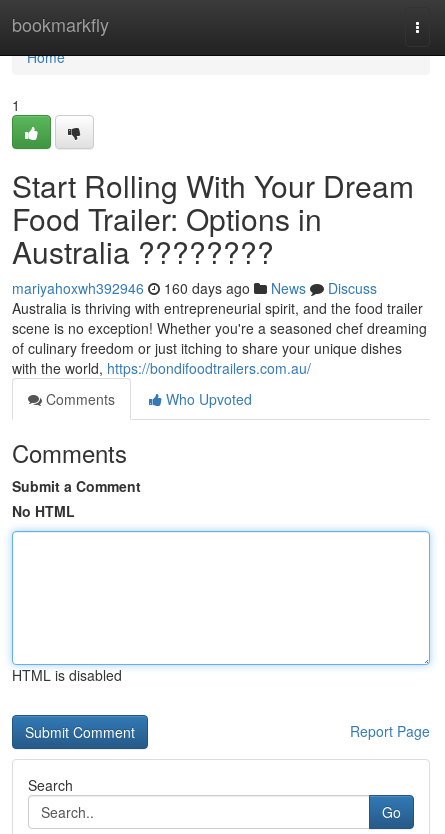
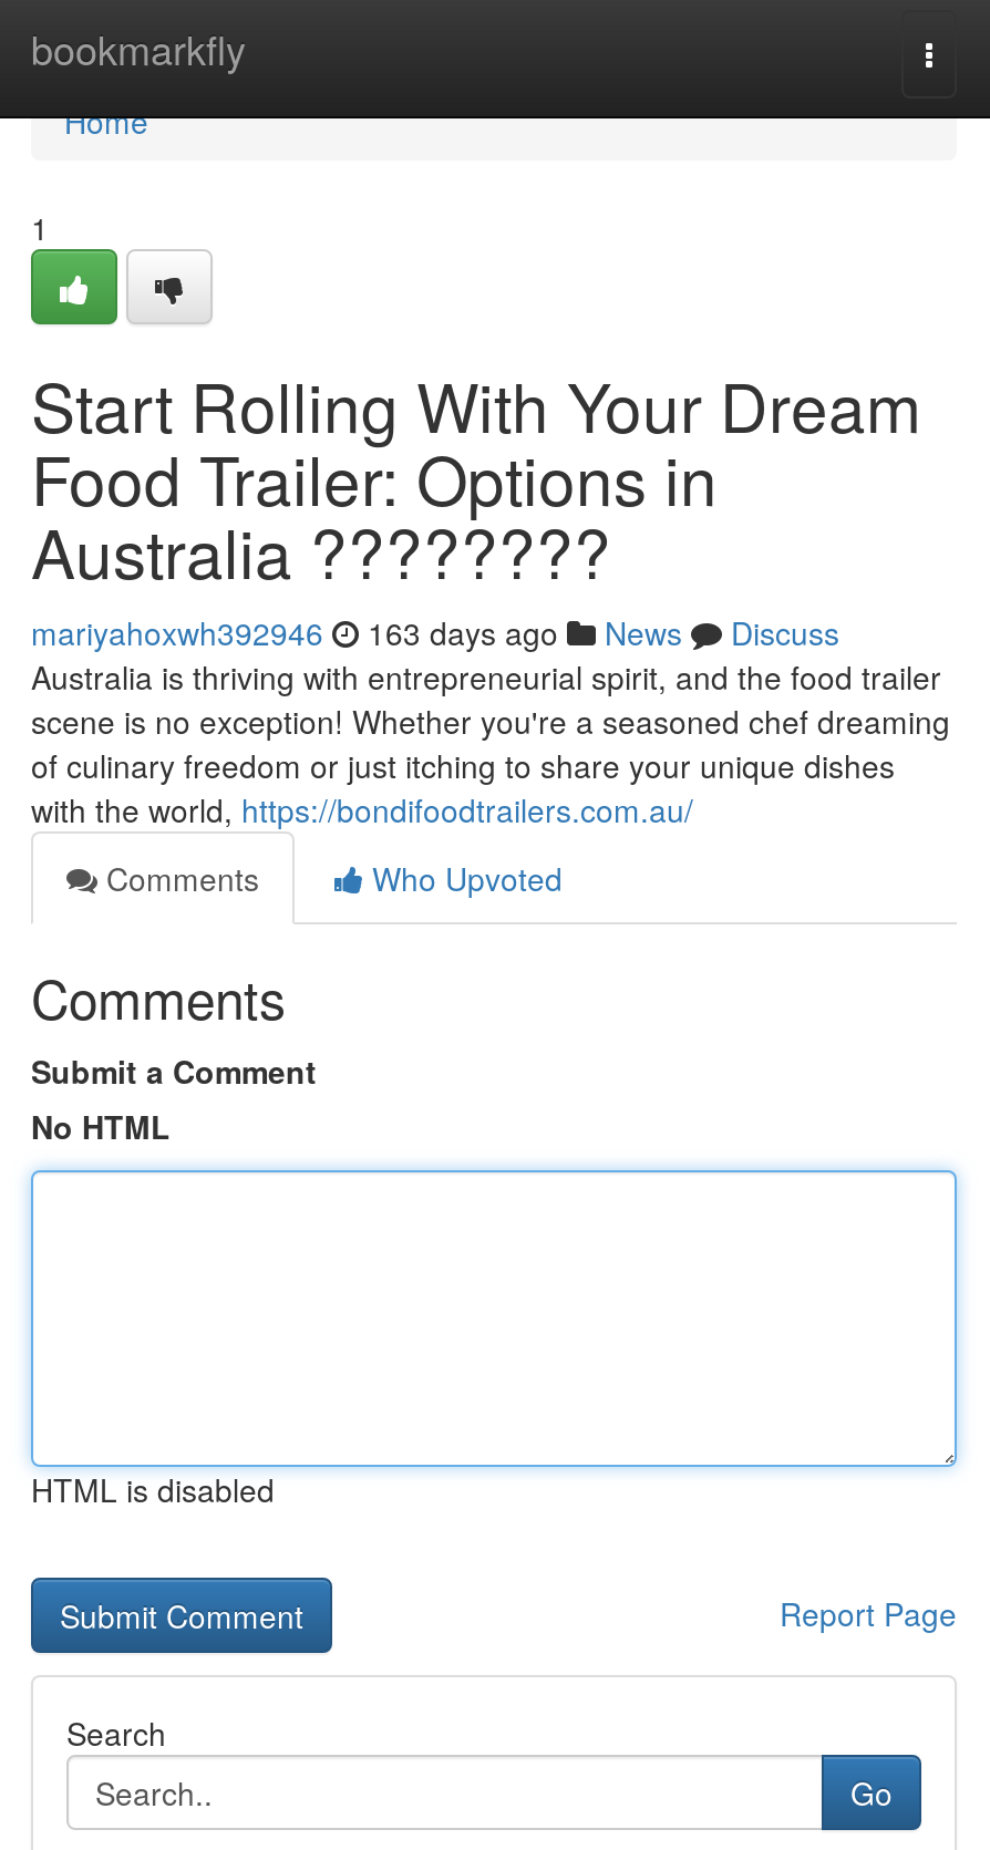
- mariyahoxwh392946 160 days ago News Discuss
+ mariyahoxwh392946 163 days ago News Discuss
